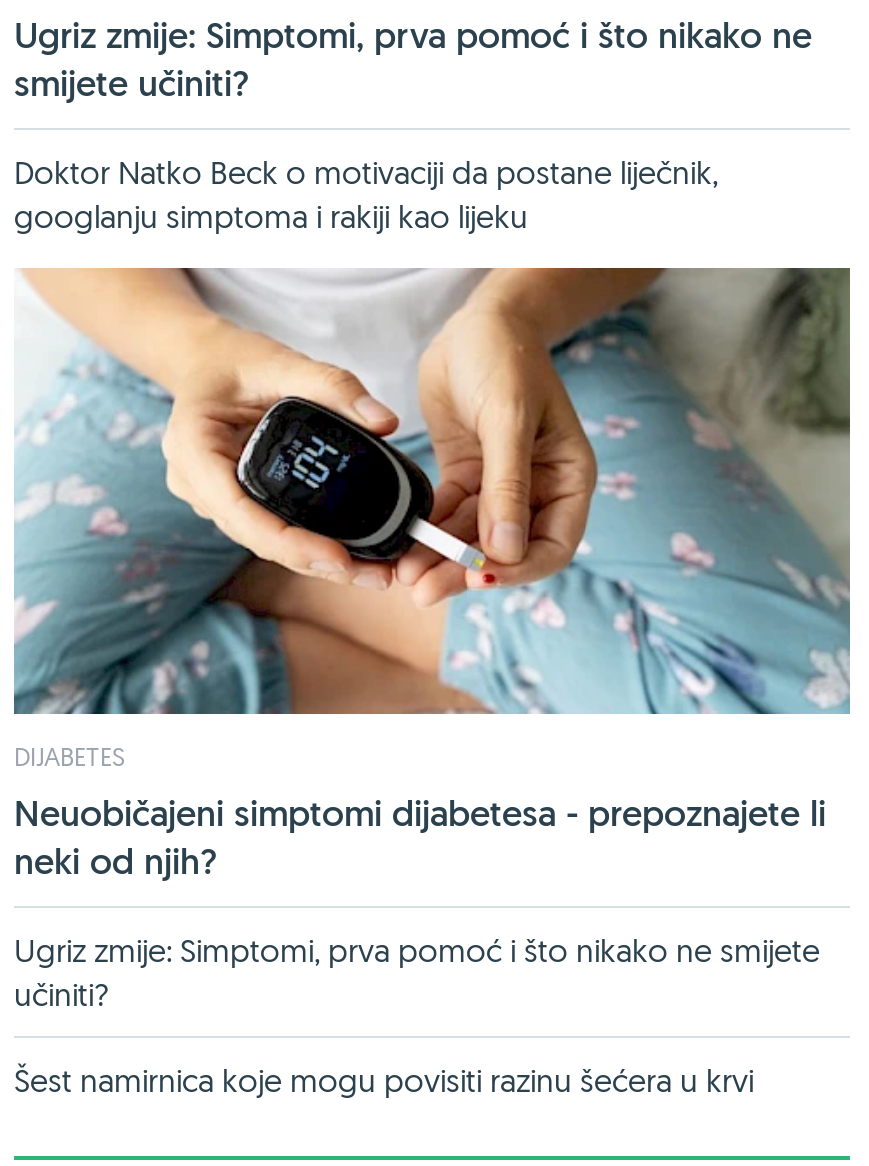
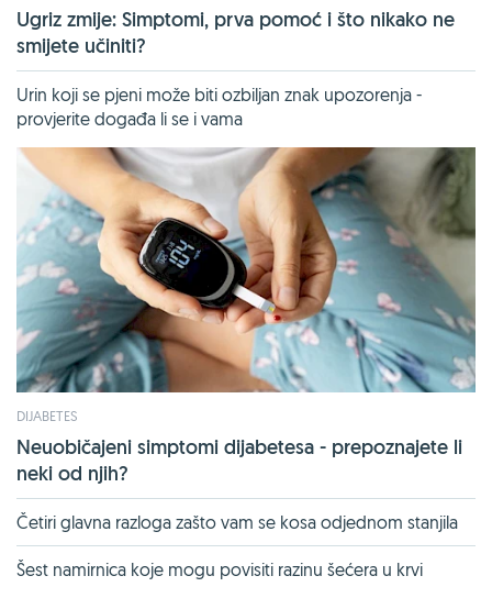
- Doktor Natko Beck o motivaciji da postane liječnik,
- googlanju simptoma i rakiji kao lijeku
+ Urin koji se pjeni može biti ozbiljan znak upozorenja -
+ provjerite događa li se i vama

- Ugriz zmije: Simptomi, prva pomoć i što nikako ne smijete
- učiniti?
+ Četiri glavna razloga zašto vam se kosa odjednom stanjila
